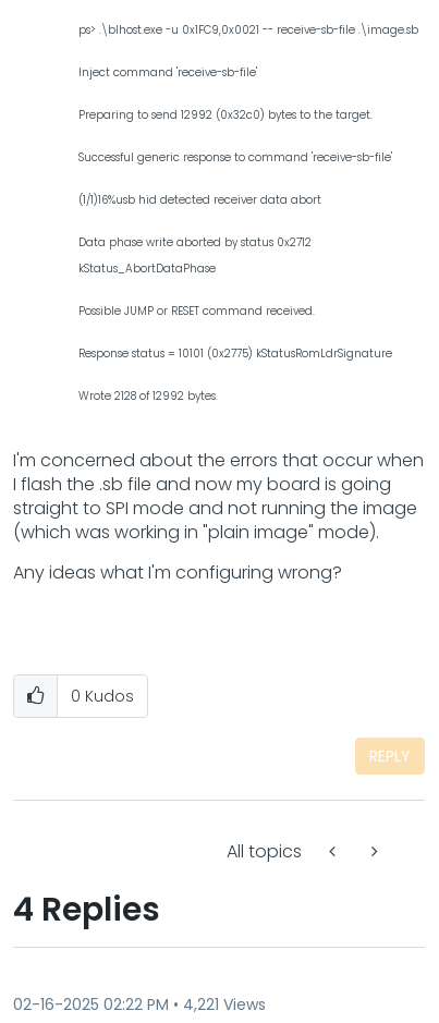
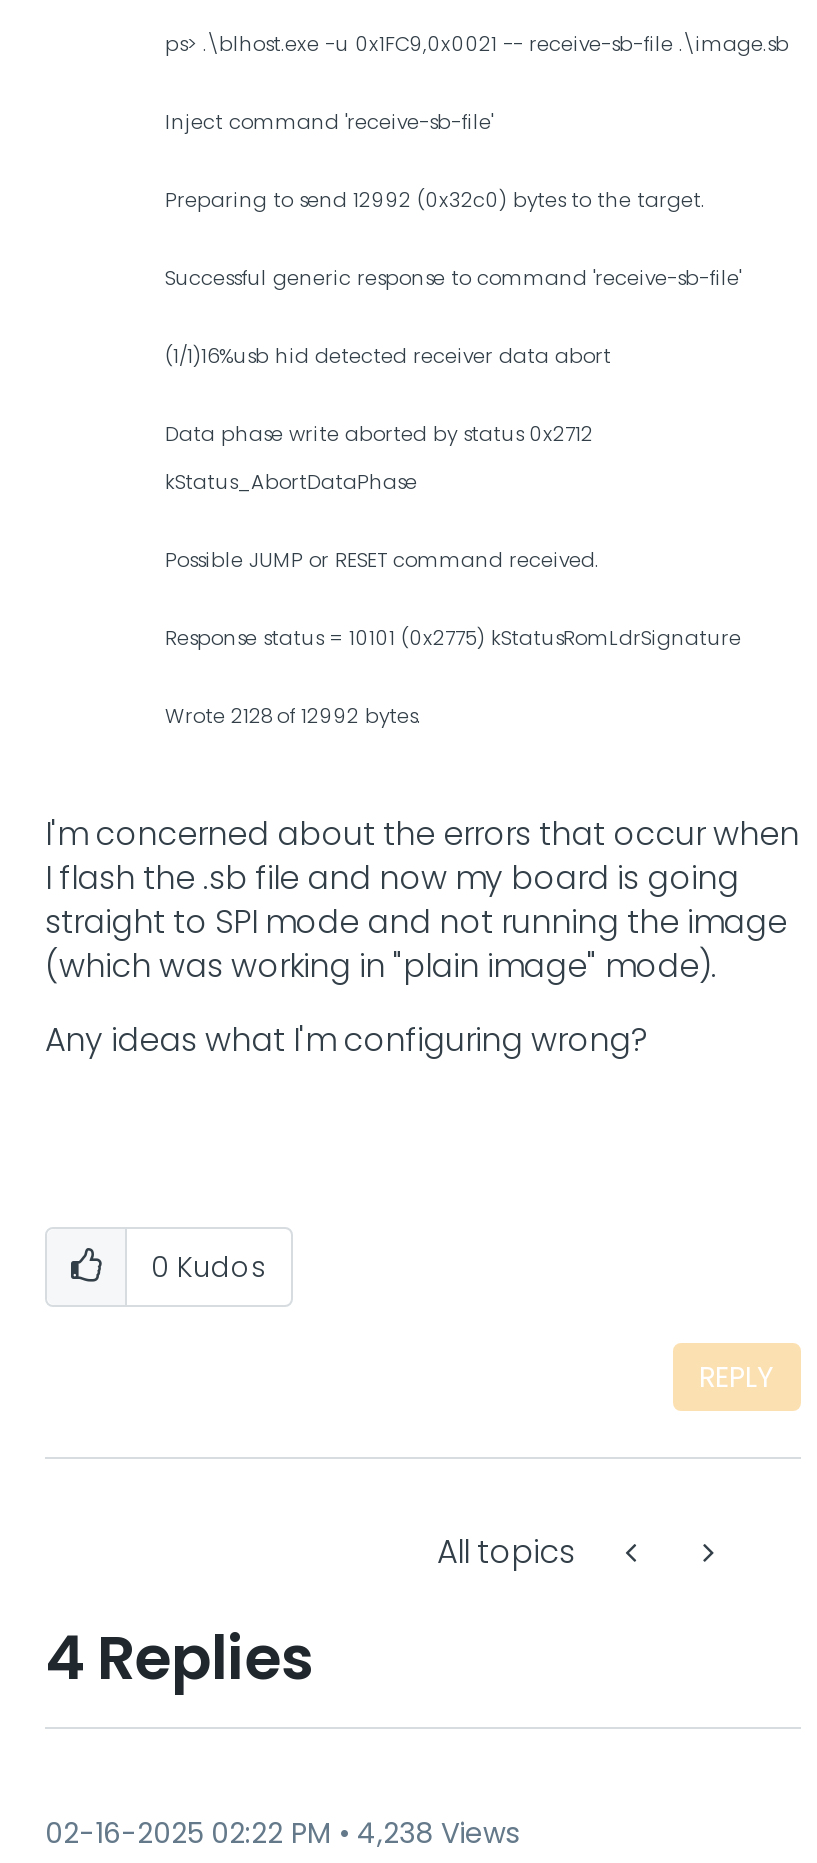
- 02-16-2025 02:22 PM 4,221 Views
+ 02-16-2025 02:22 PM 4,238 Views
